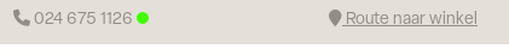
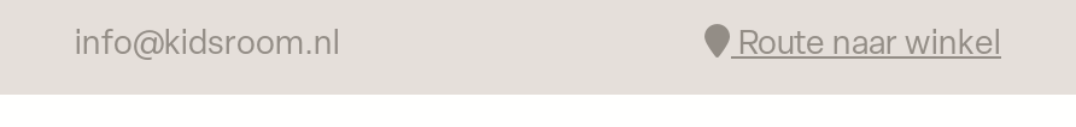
- 024 675 1126
+ info@kidsroom.nl
